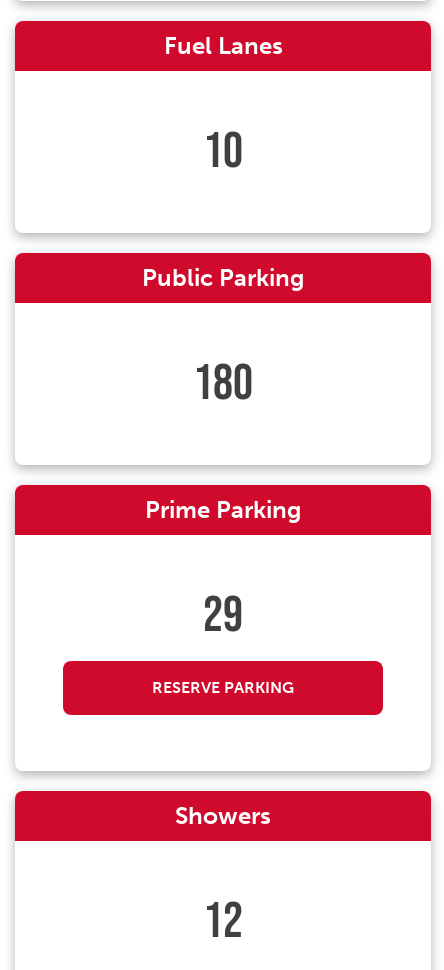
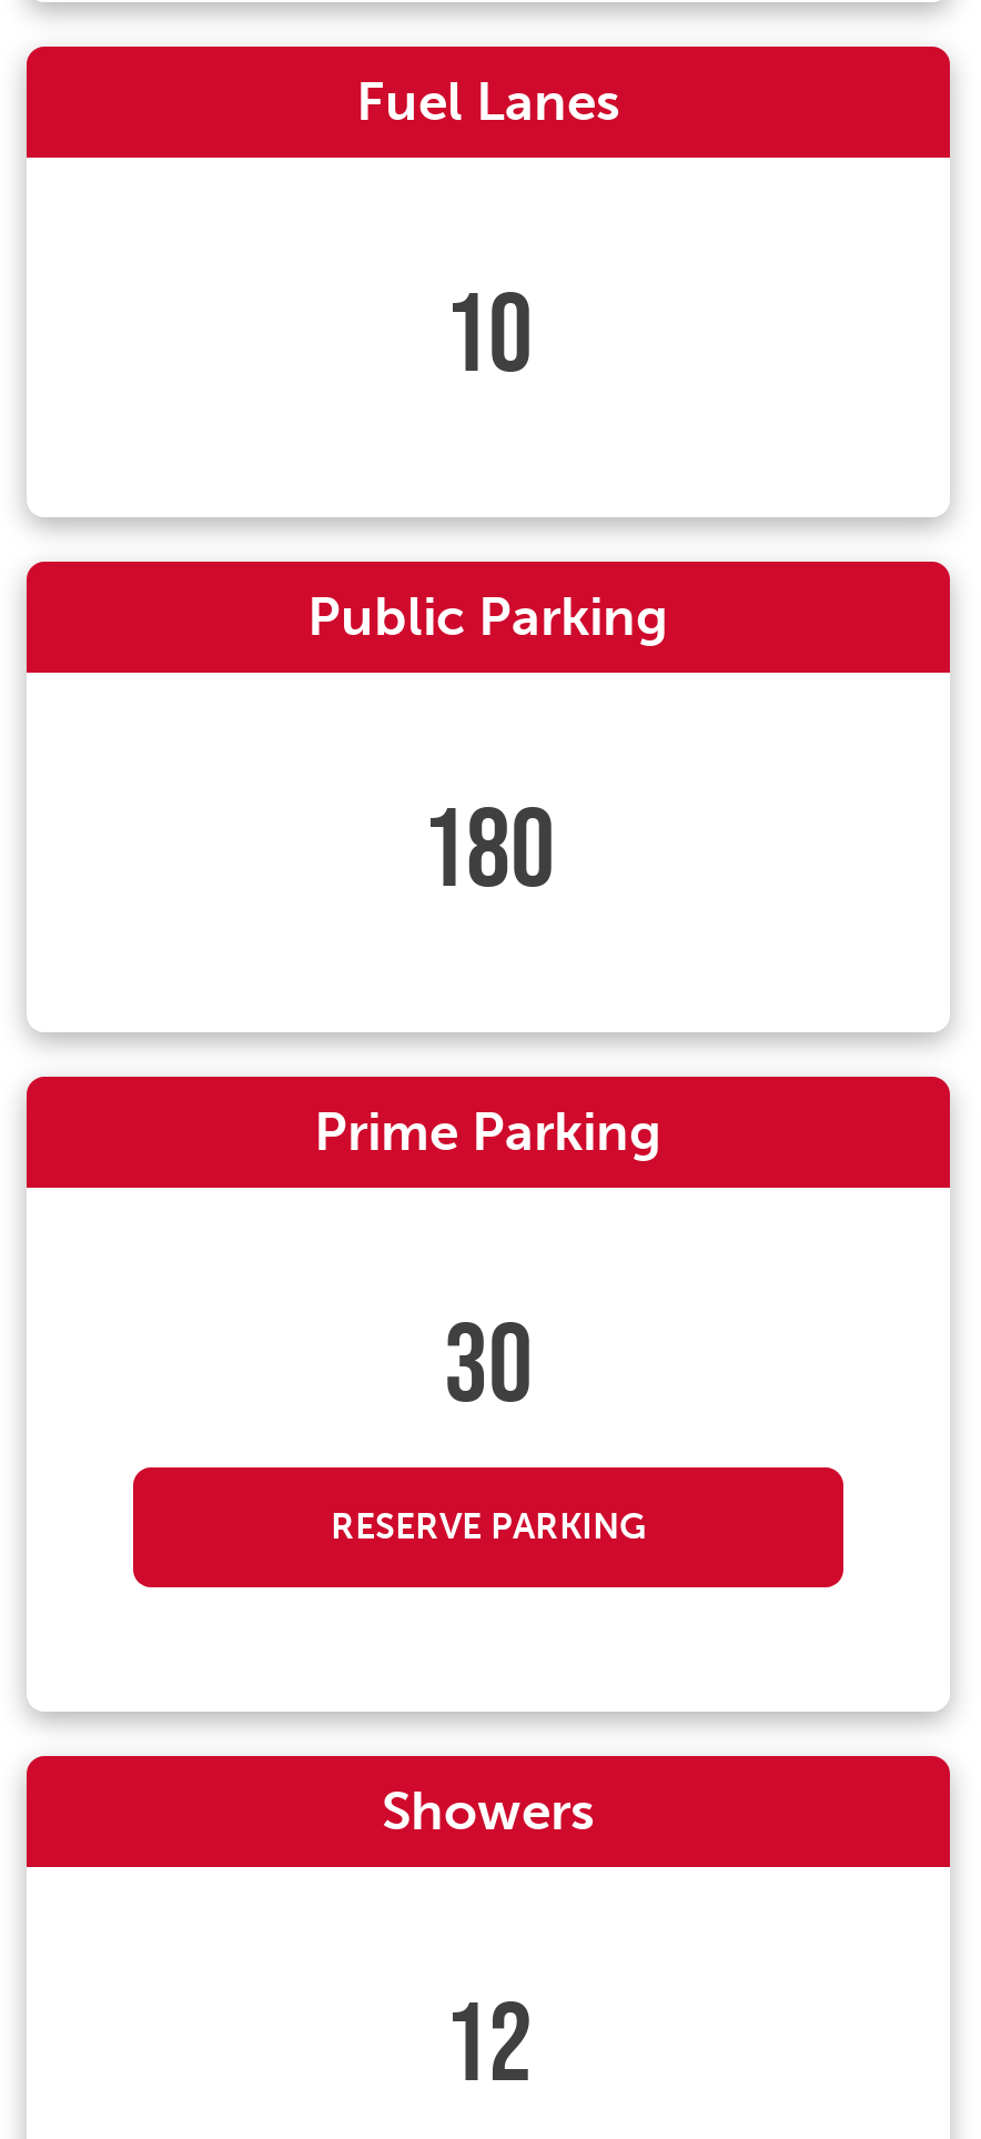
- 29
+ 30
